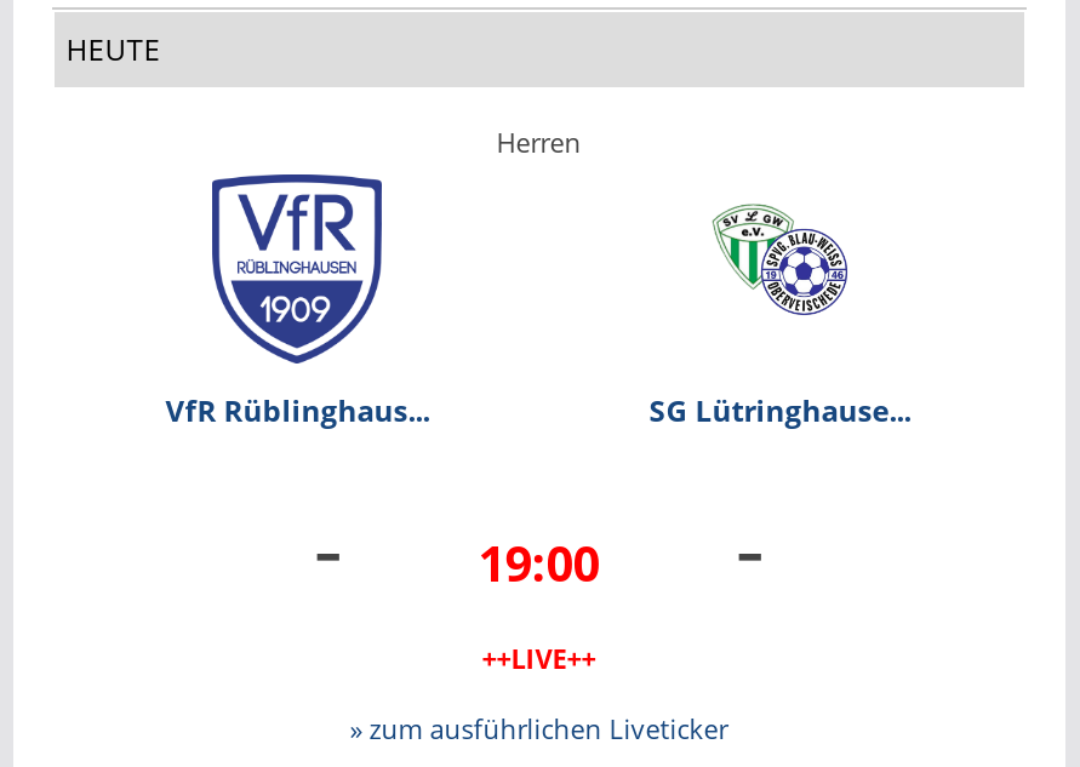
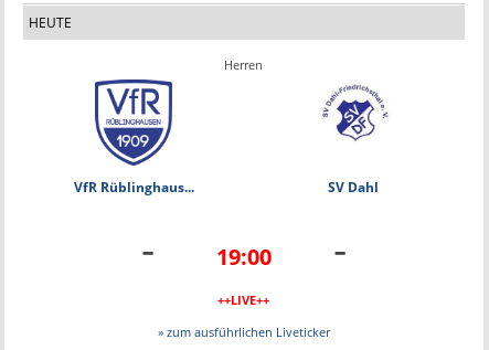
- [image]
- SG Lütringhause...
+ [image]
+ SV Dahl
